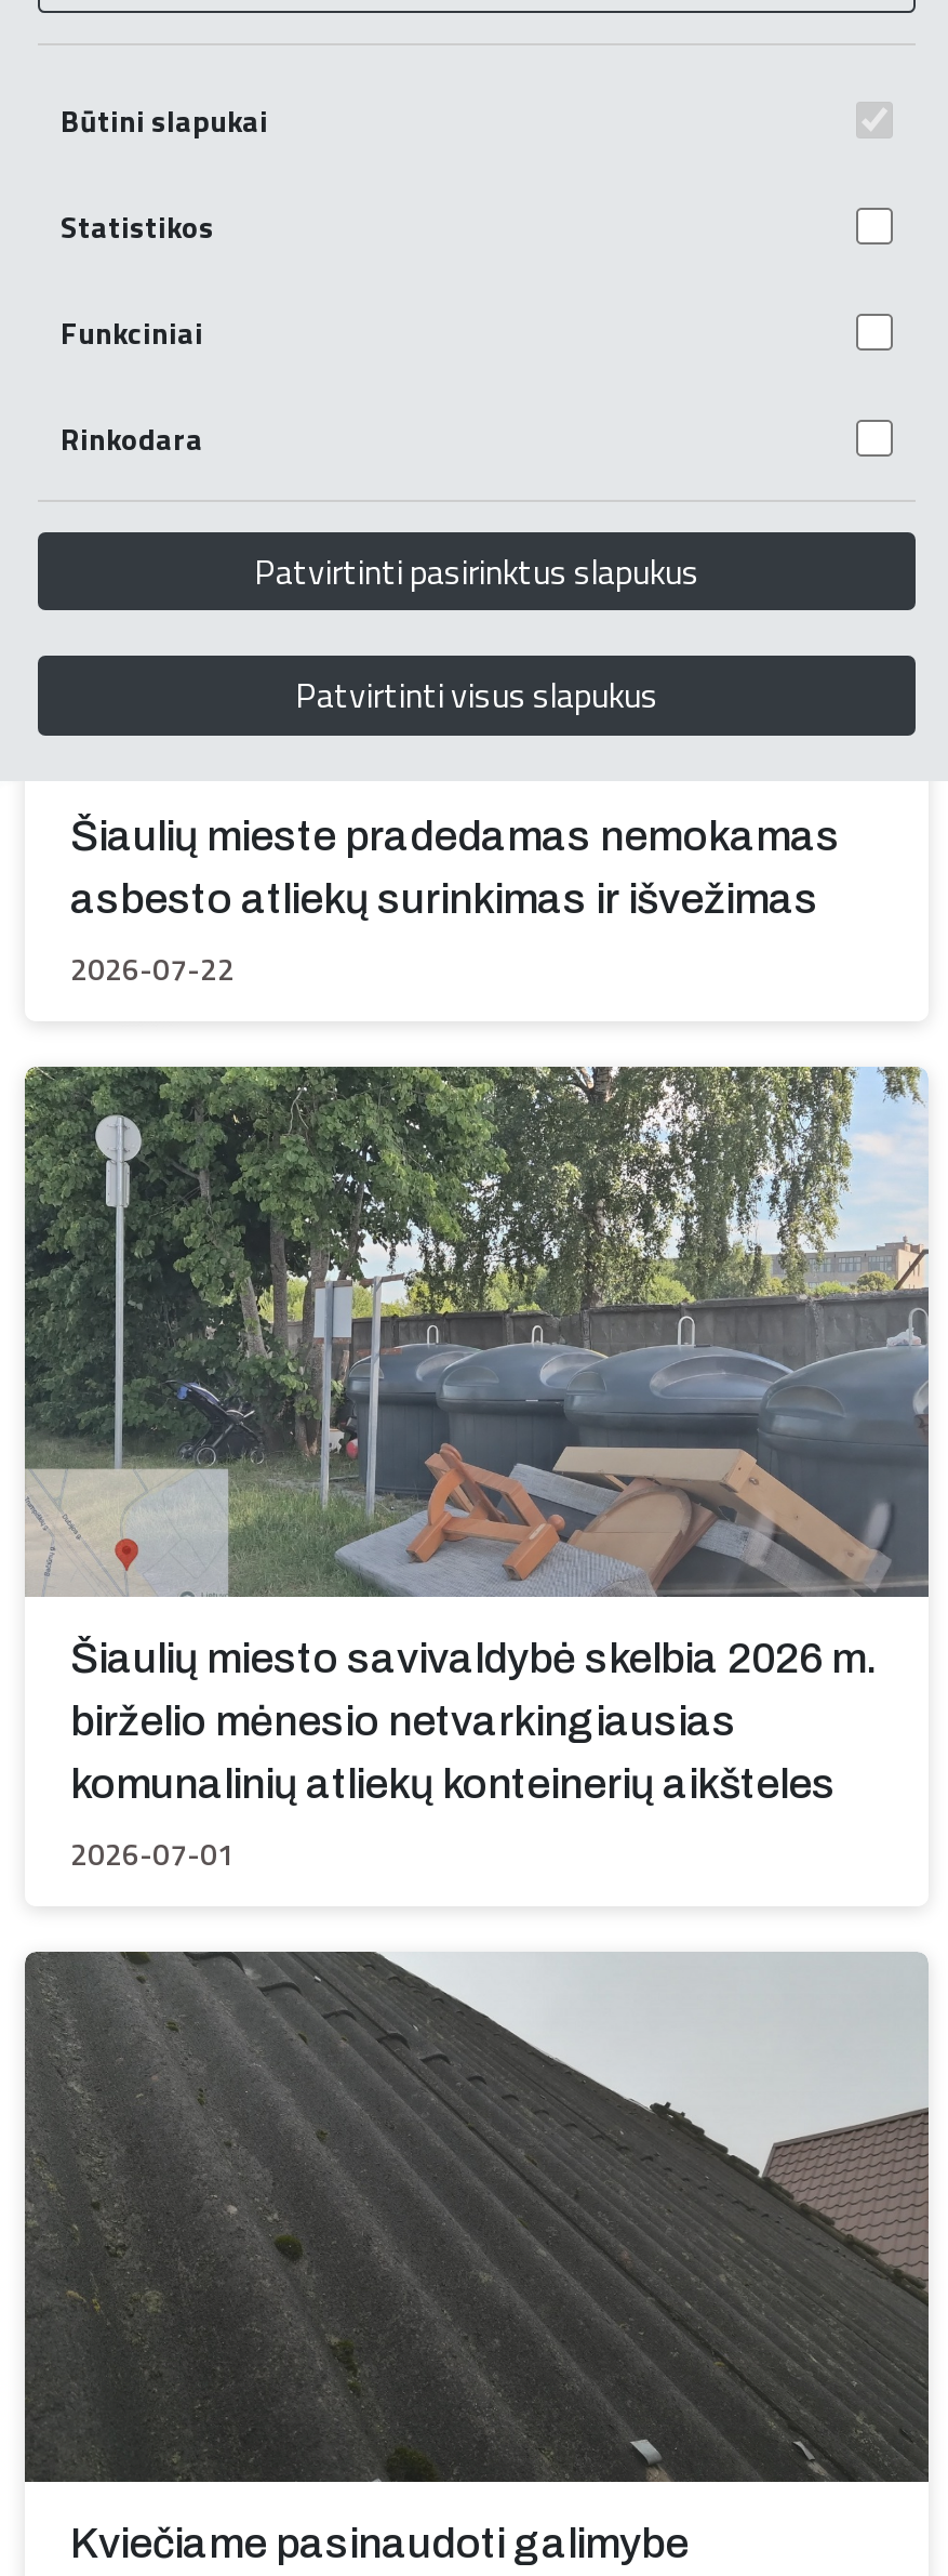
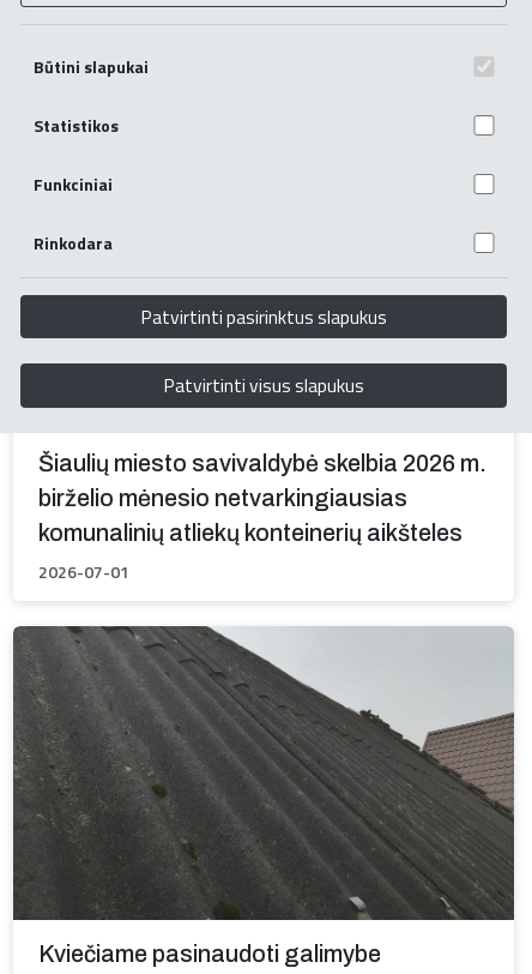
- Šiaulių mieste pradedamas nemokamas
- asbesto atliekų surinkimas ir išvežimas
- 2026-07-22

- [image]
